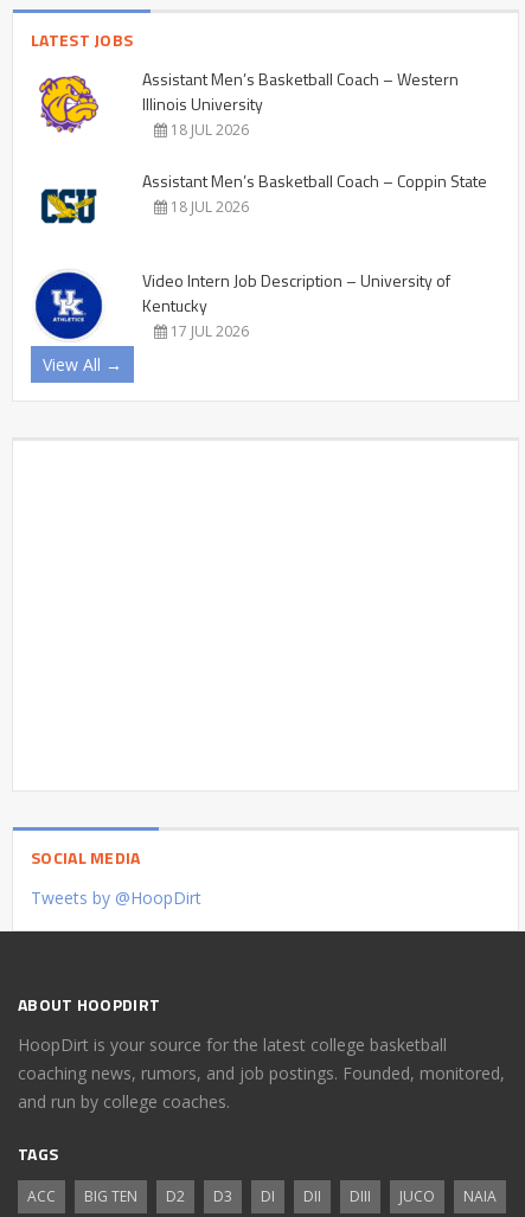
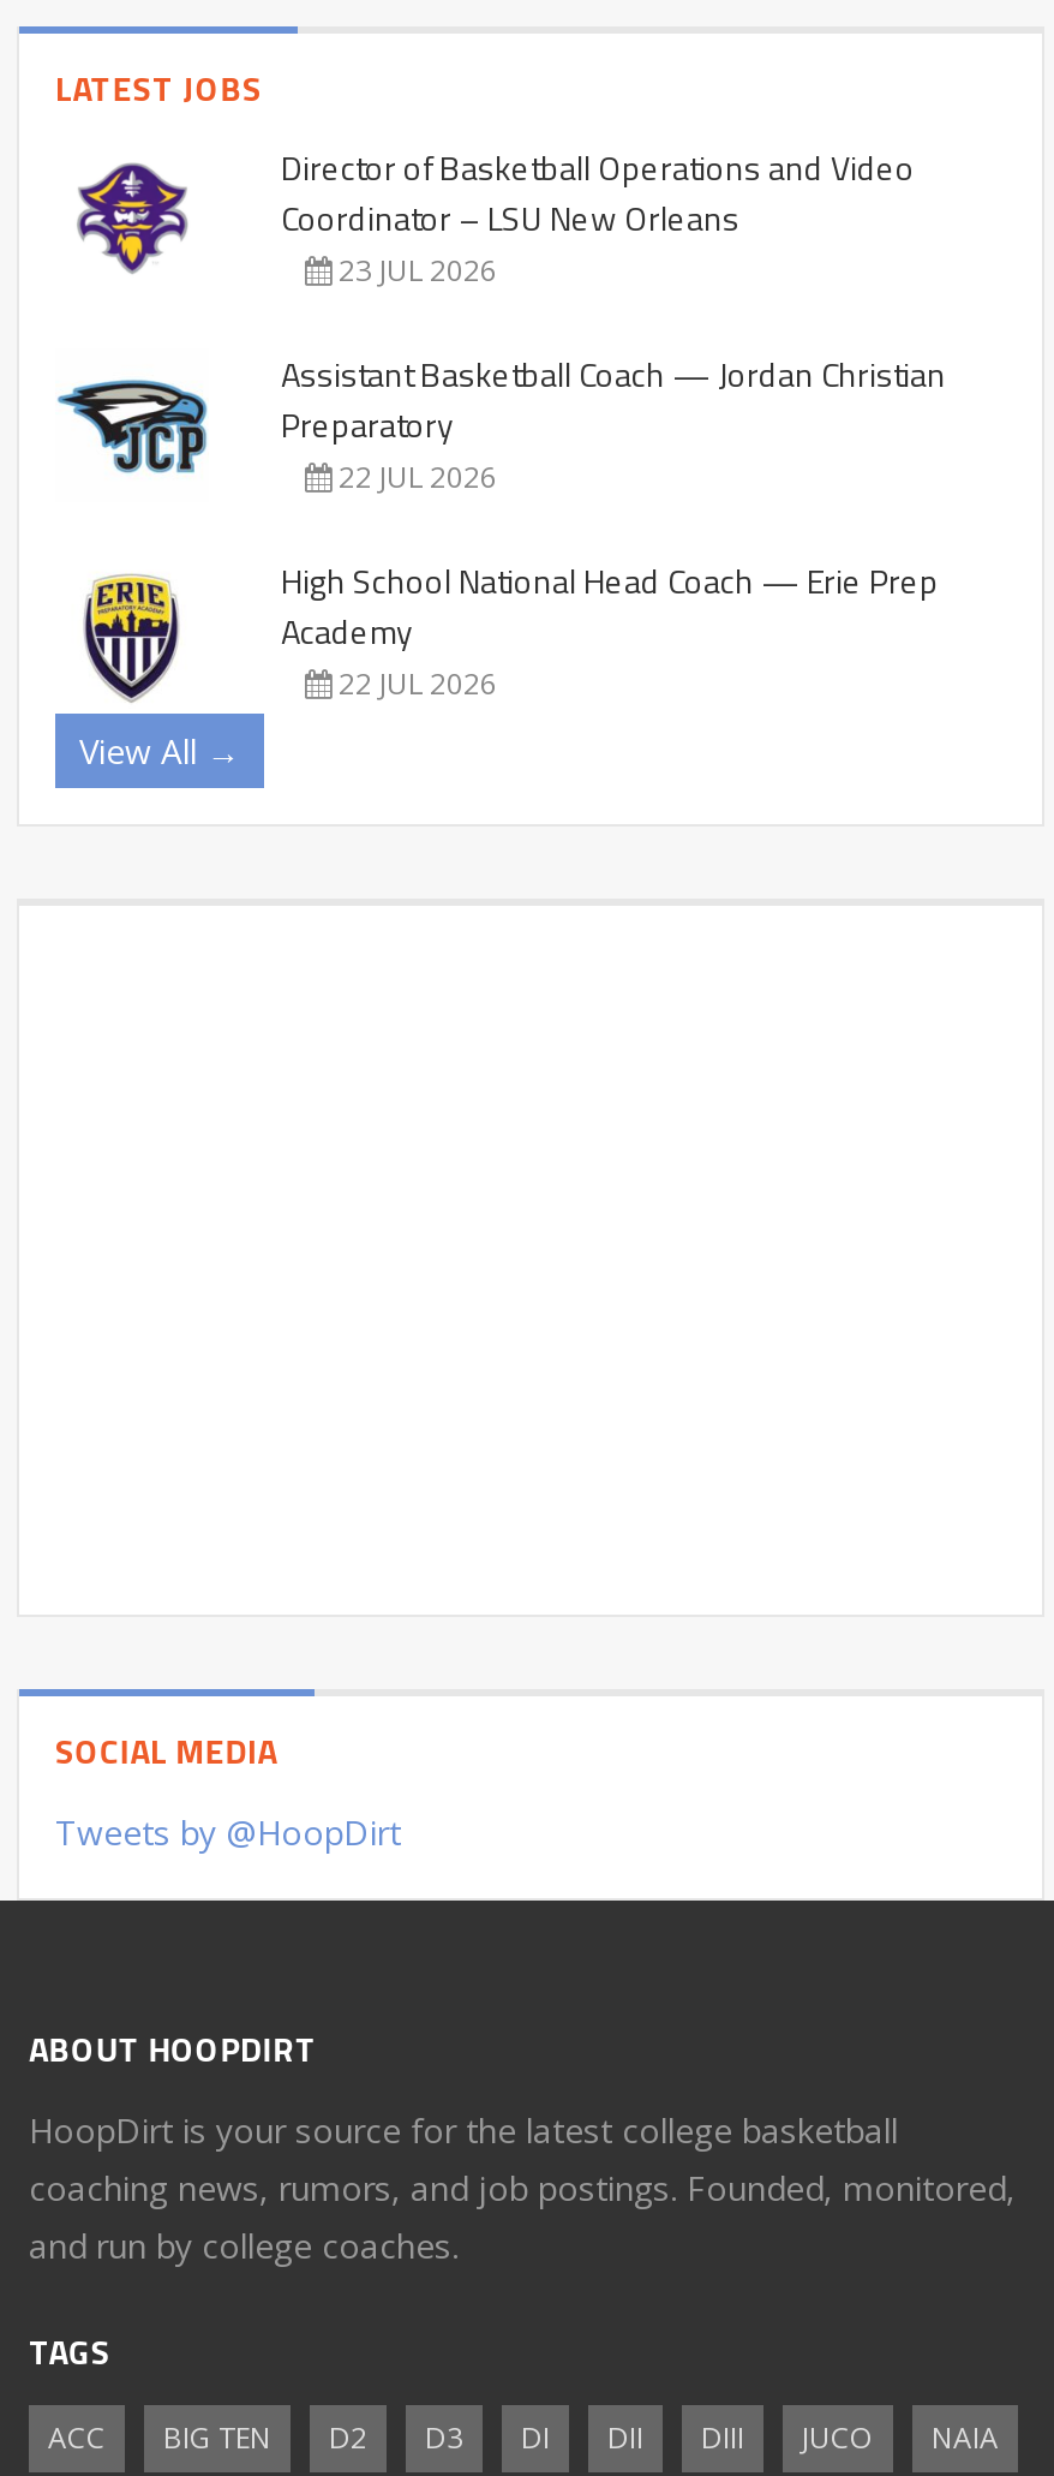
- [image]
- Assistant Men’s Basketball Coach – Western
- Illinois University
- 18 JUL 2026
+ [image]
+ Director of Basketball Operations and Video
+ Coordinator – LSU New Orleans
+ 23 JUL 2026

- [image]
- Assistant Men’s Basketball Coach – Coppin State
- 18 JUL 2026
+ [image]
+ Assistant Basketball Coach — Jordan Christian
+ Preparatory
+ 22 JUL 2026

- [image]
- Video Intern Job Description – University of
- Kentucky
- 17 JUL 2026
+ [image]
+ High School National Head Coach — Erie Prep
+ Academy
+ 22 JUL 2026
